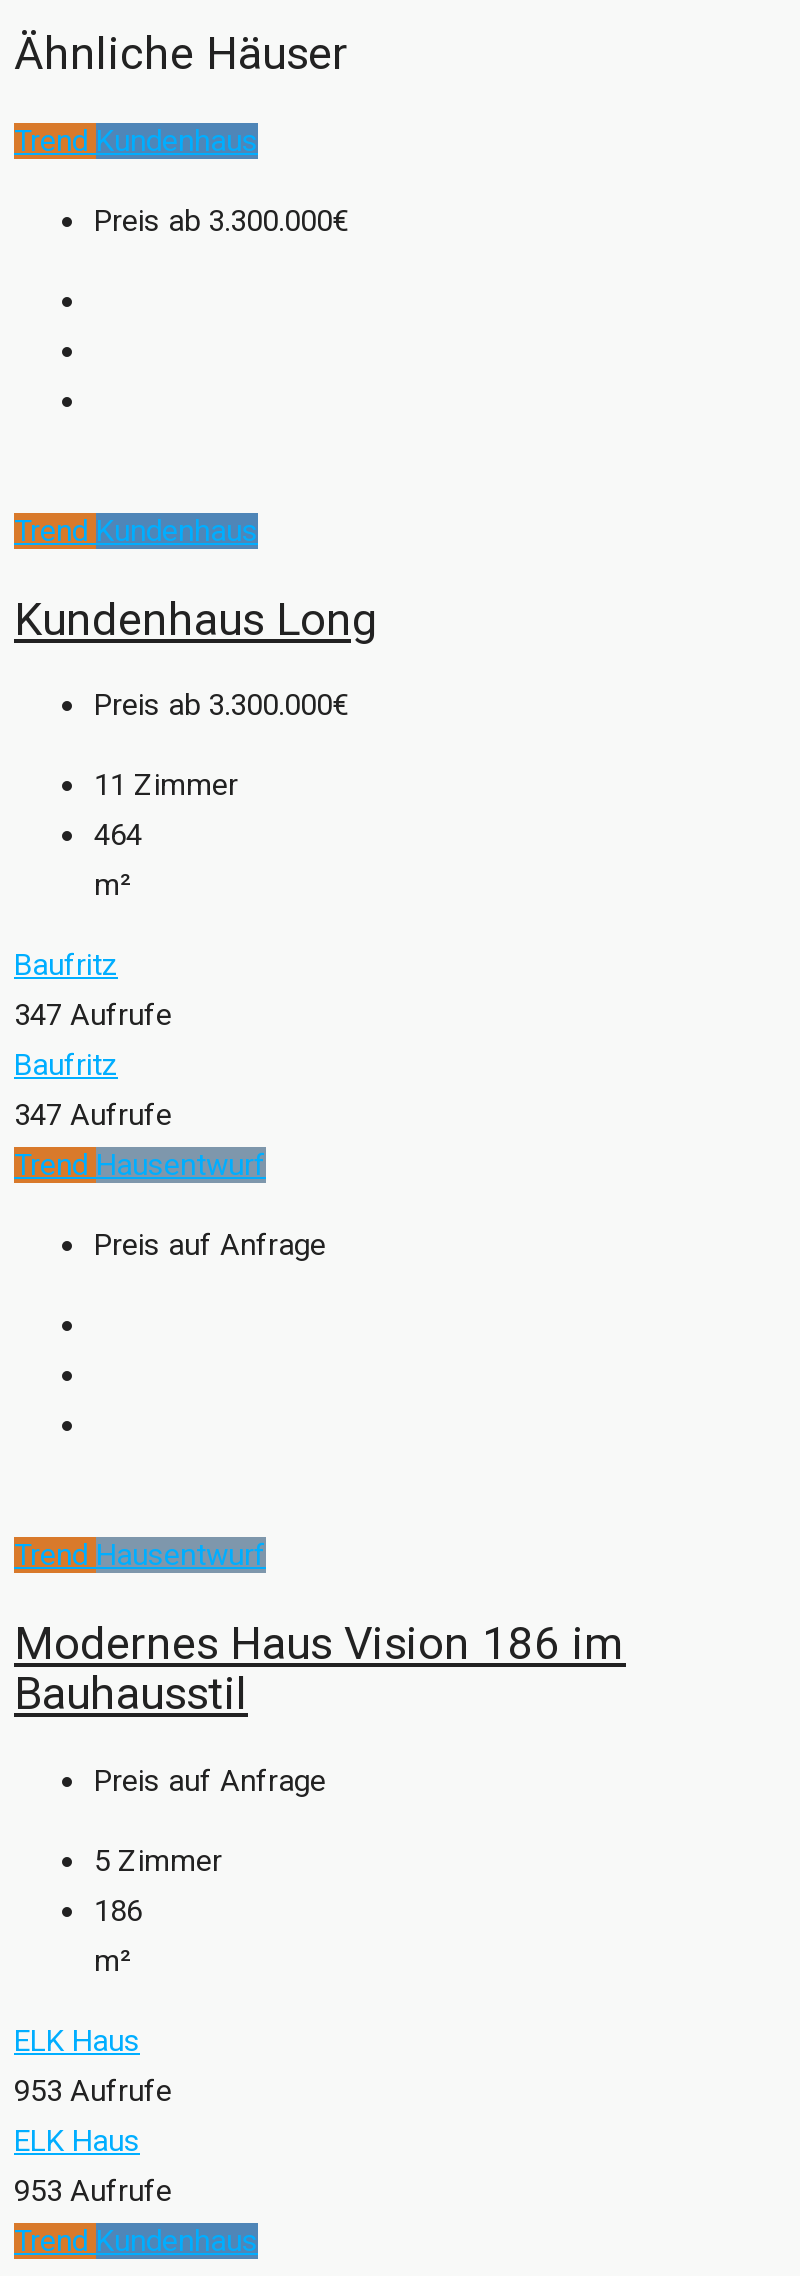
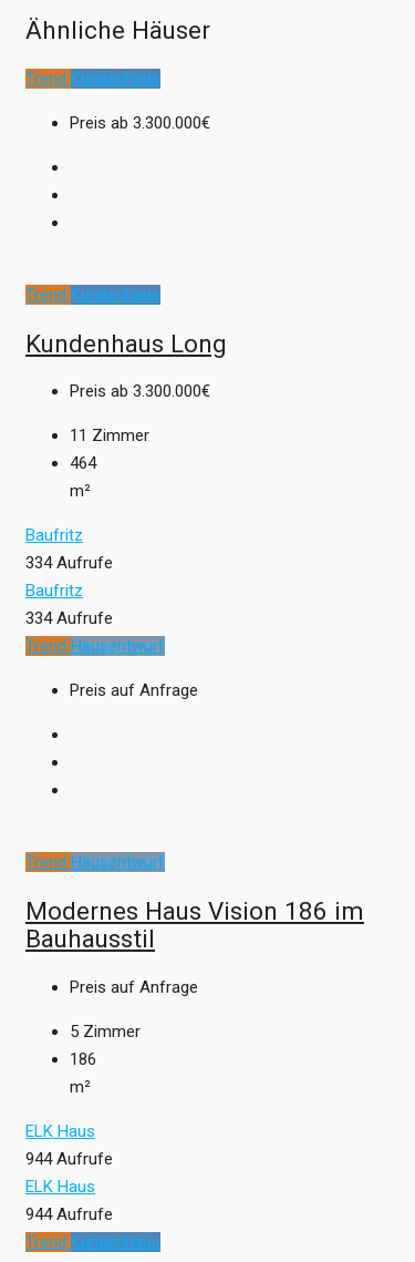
- 347 Aufrufe
+ 334 Aufrufe

- 347 Aufrufe
+ 334 Aufrufe

- 953 Aufrufe
+ 944 Aufrufe

- 953 Aufrufe
+ 944 Aufrufe
